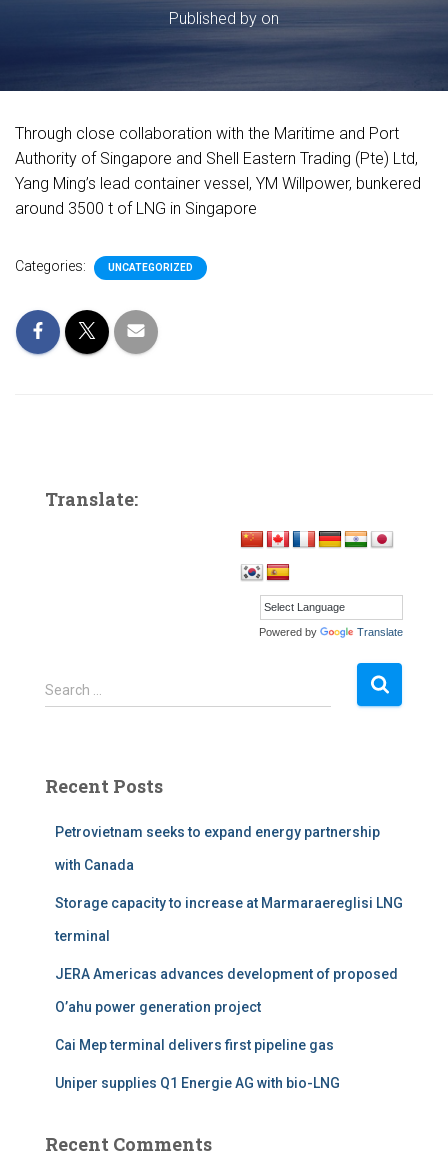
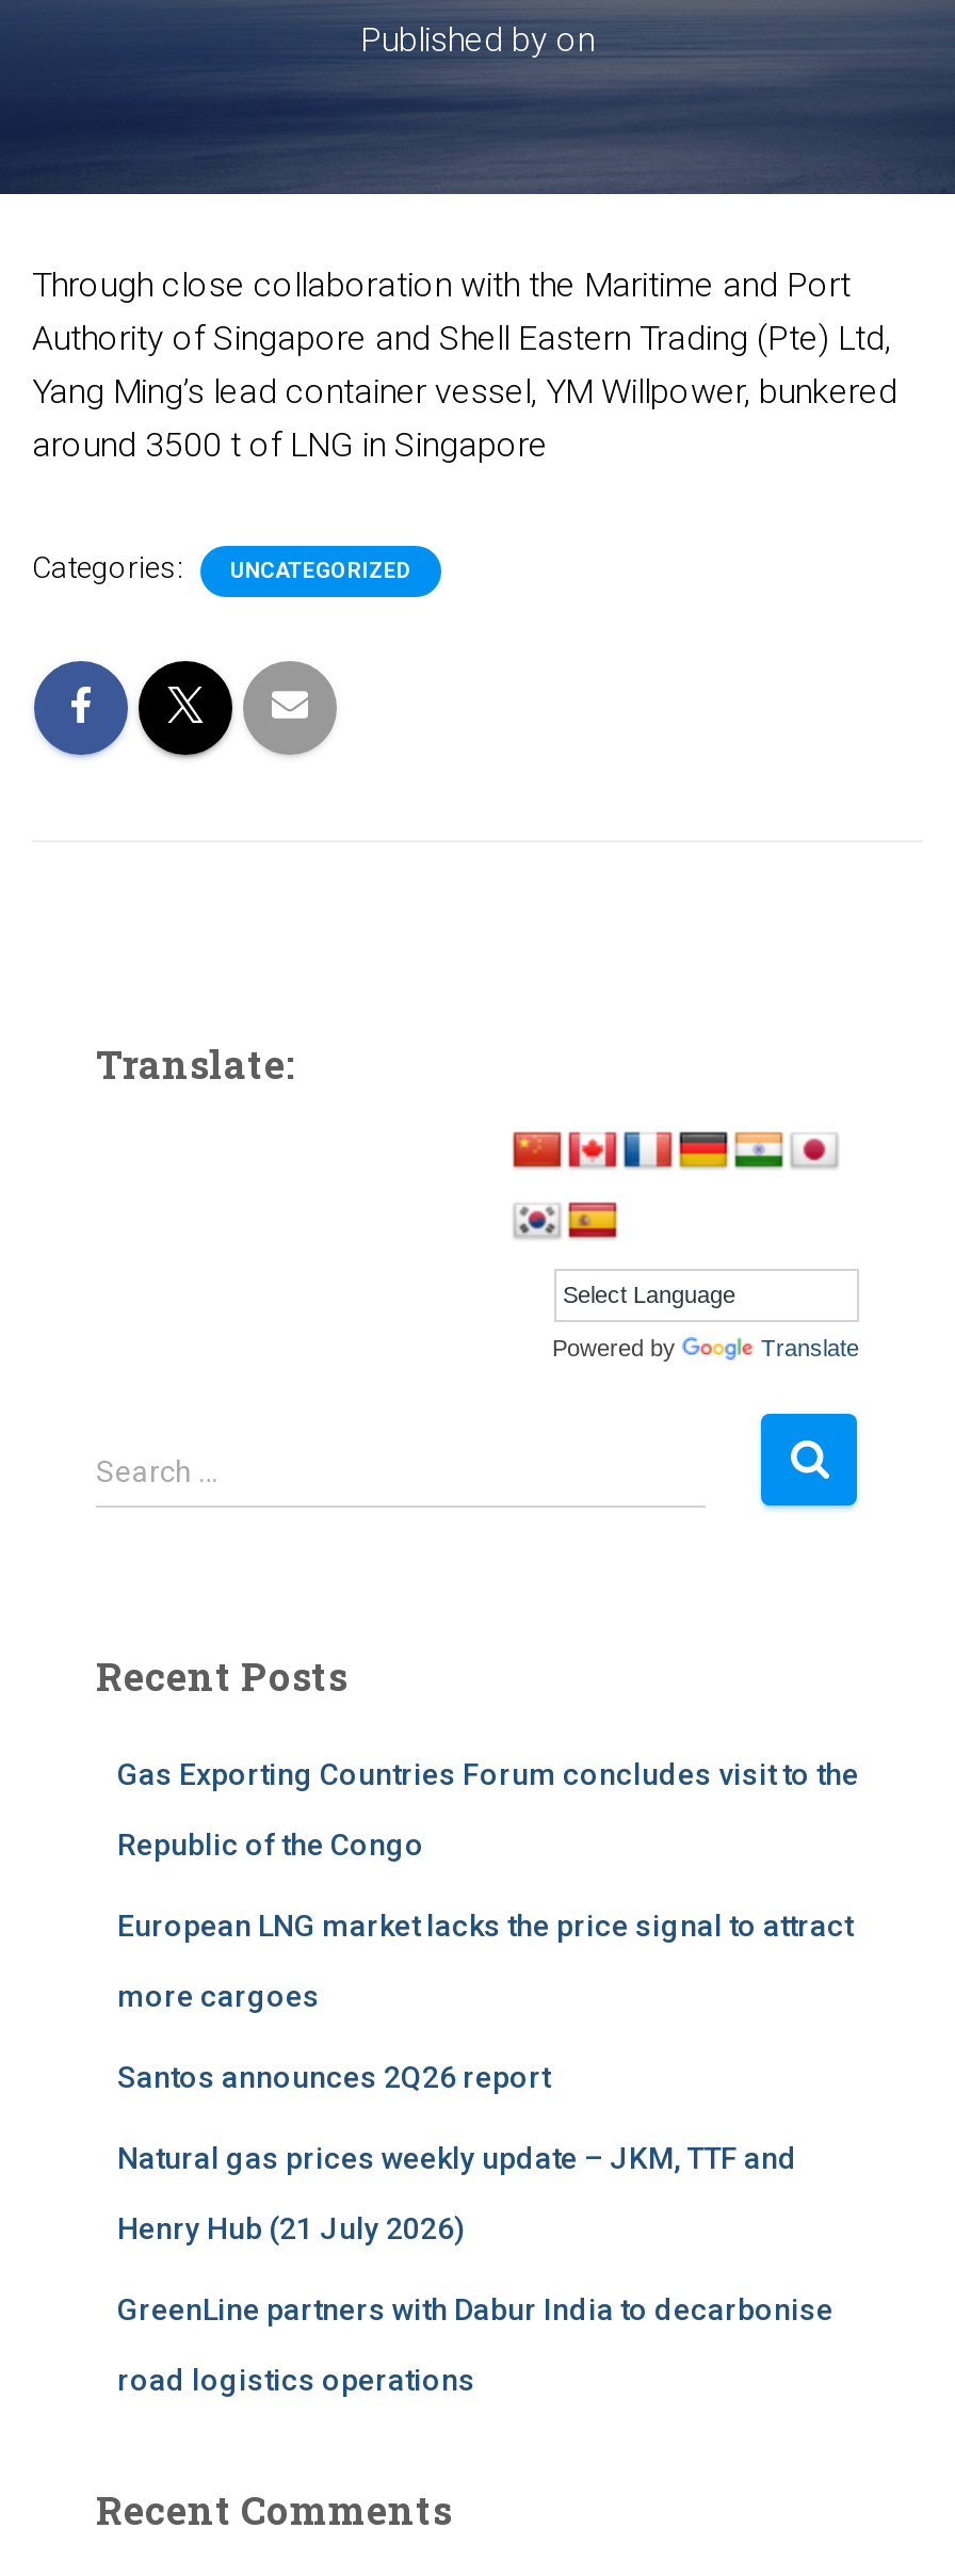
- Petrovietnam seeks to expand energy partnership
- with Canada
- Storage capacity to increase at Marmaraereglisi LNG
- terminal
- JERA Americas advances development of proposed
- O’ahu power generation project
- Cai Mep terminal delivers first pipeline gas
- Uniper supplies Q1 Energie AG with bio-LNG
+ Gas Exporting Countries Forum concludes visit to the
+ Republic of the Congo
+ European LNG market lacks the price signal to attract
+ more cargoes
+ Santos announces 2Q26 report
+ Natural gas prices weekly update – JKM, TTF and
+ Henry Hub (21 July 2026)
+ GreenLine partners with Dabur India to decarbonise
+ road logistics operations
